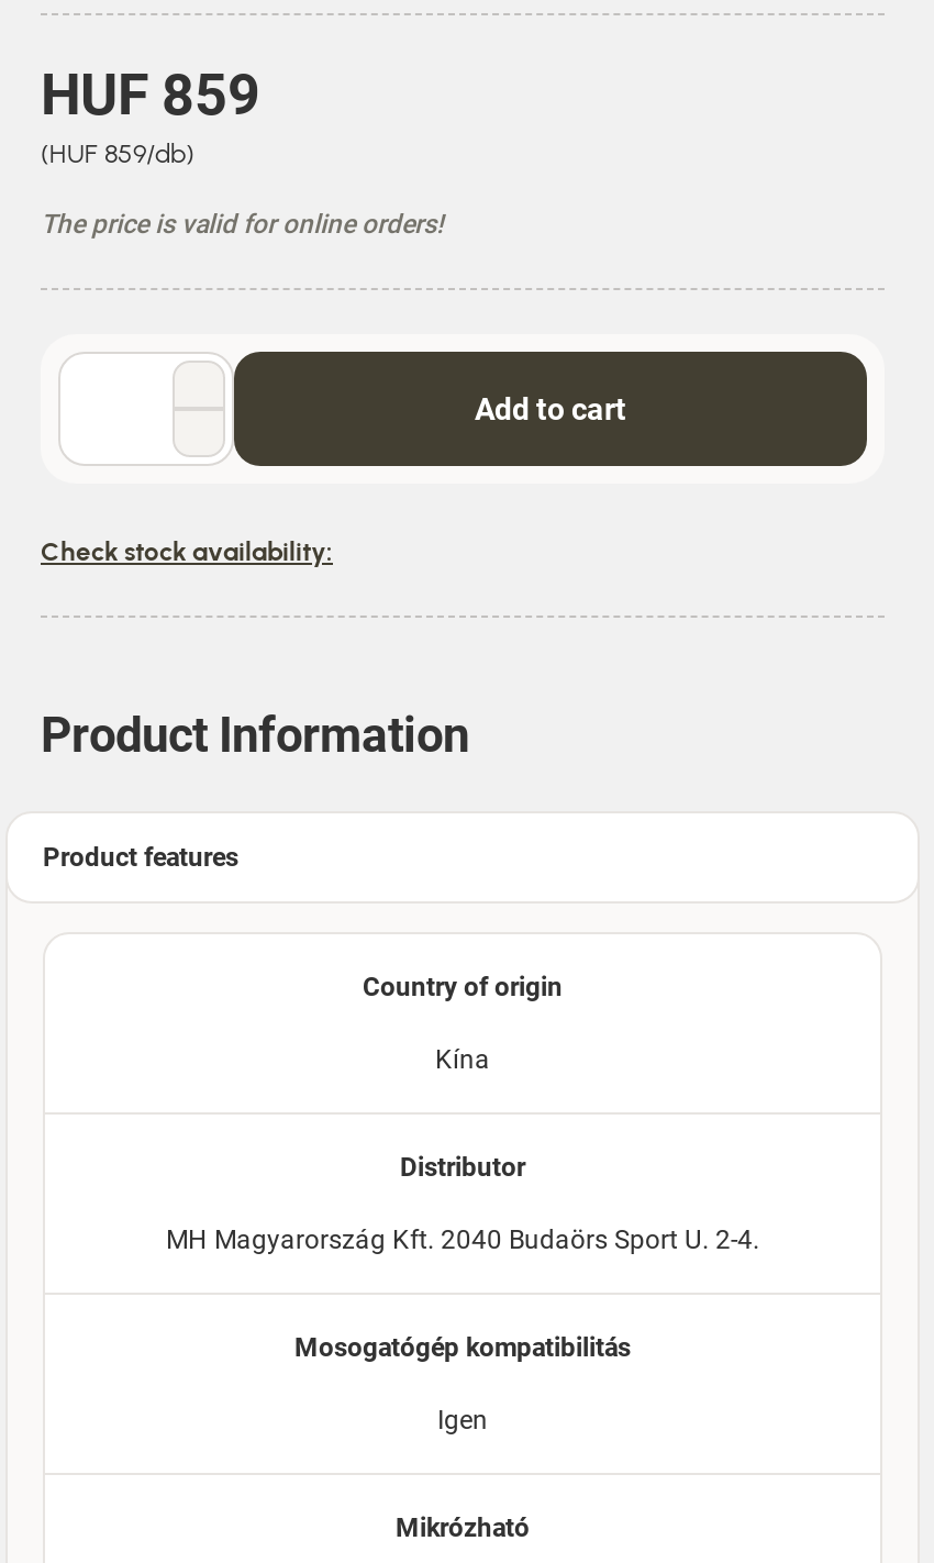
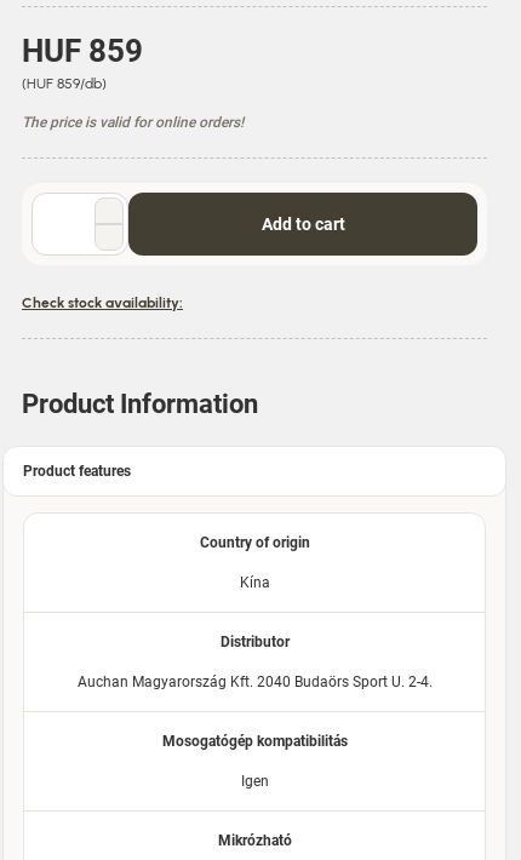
- MH Magyarország Kft. 2040 Budaörs Sport U. 2-4.
+ Auchan Magyarország Kft. 2040 Budaörs Sport U. 2-4.
